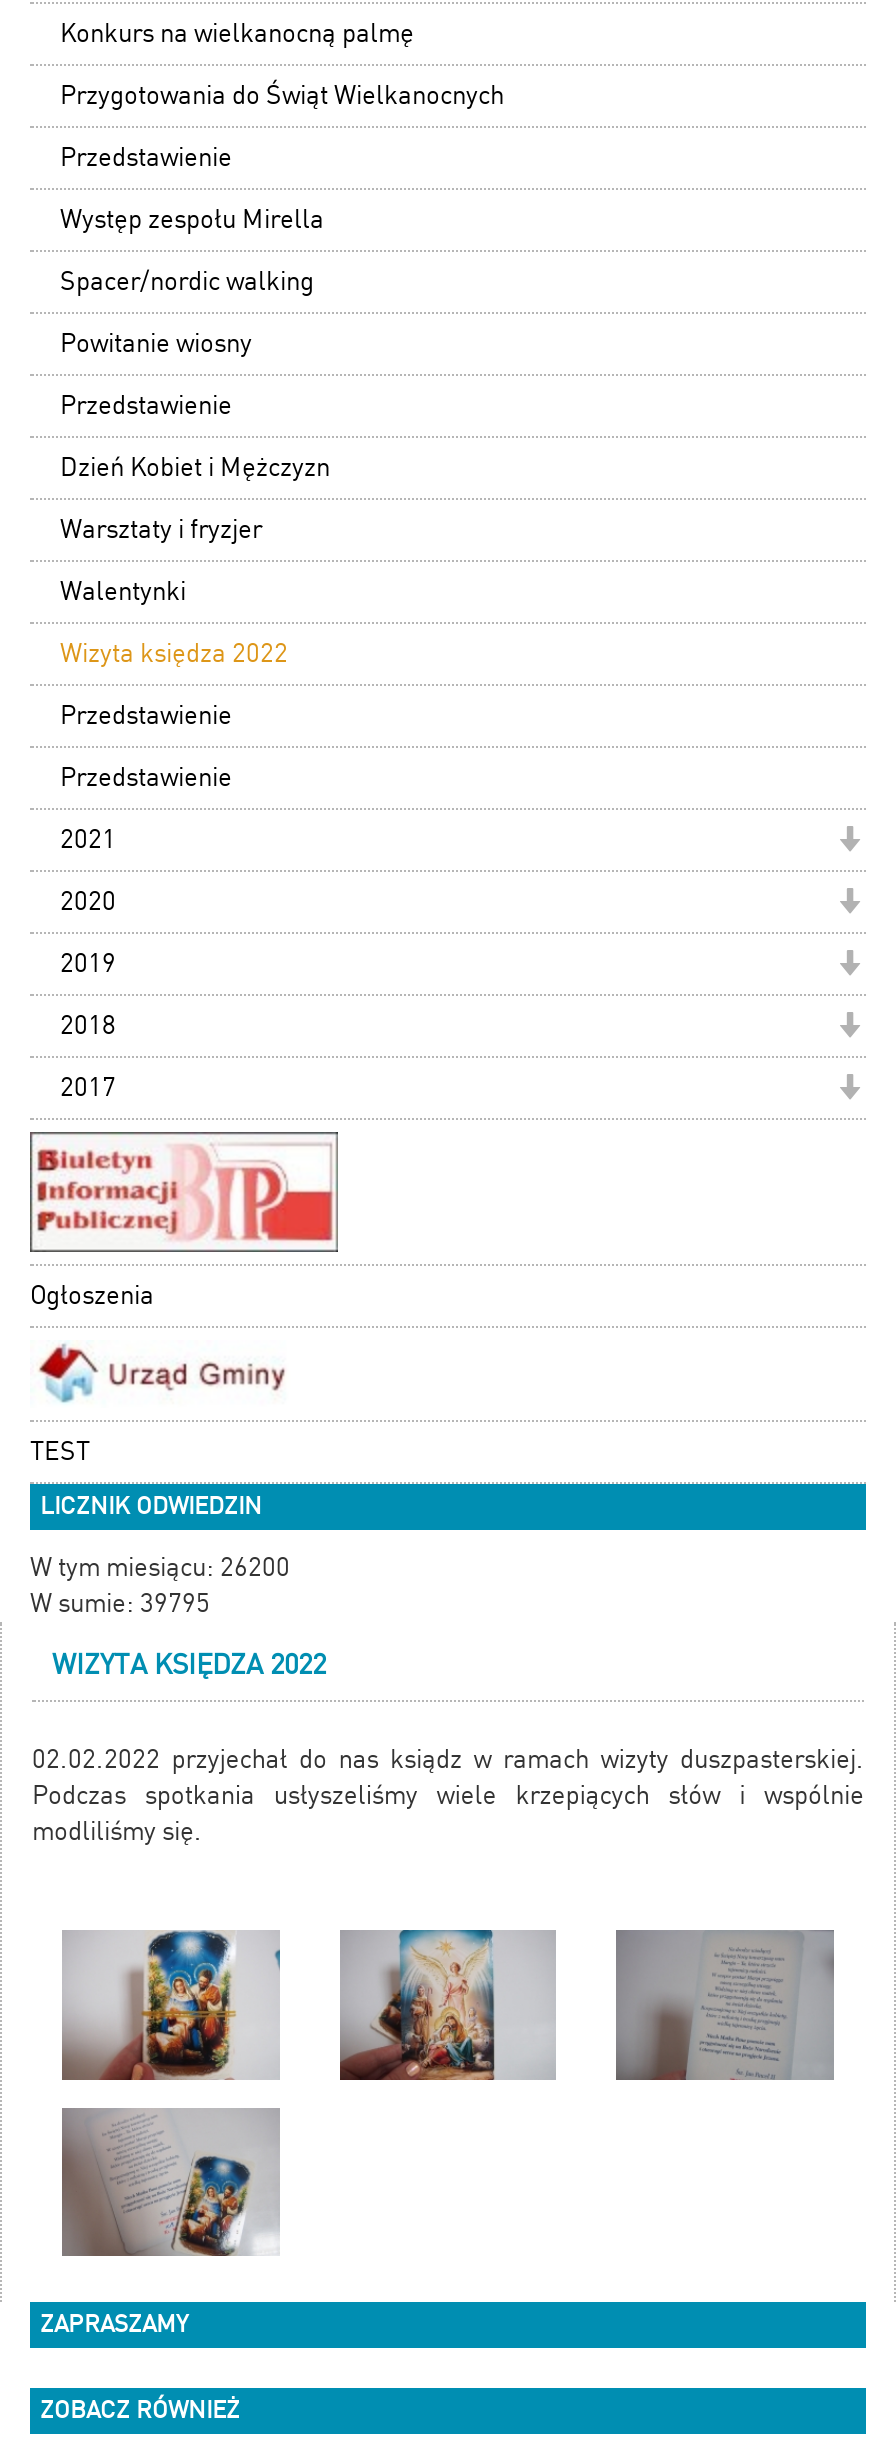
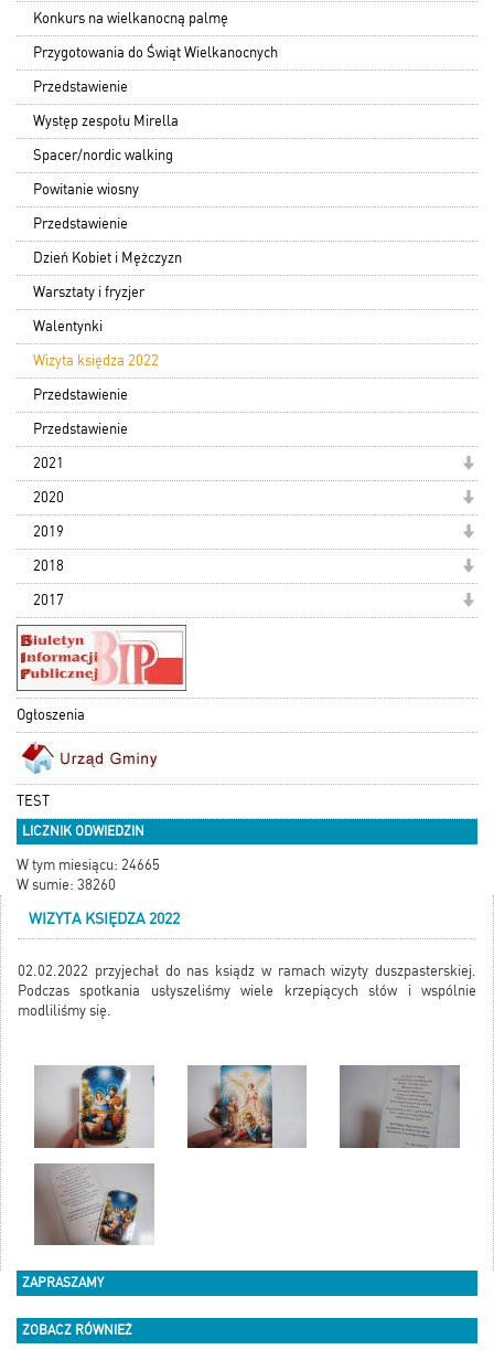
- W tym miesiącu: 26200
+ W tym miesiącu: 24665

- W sumie: 39795
+ W sumie: 38260
